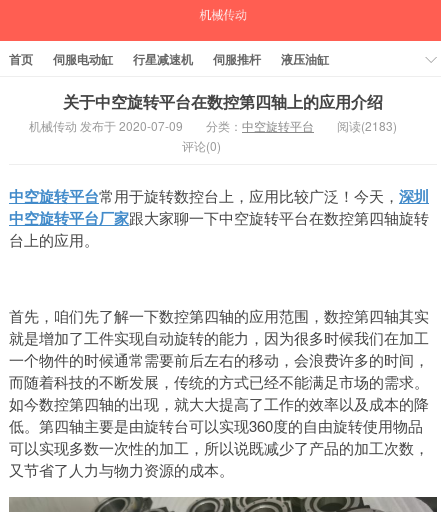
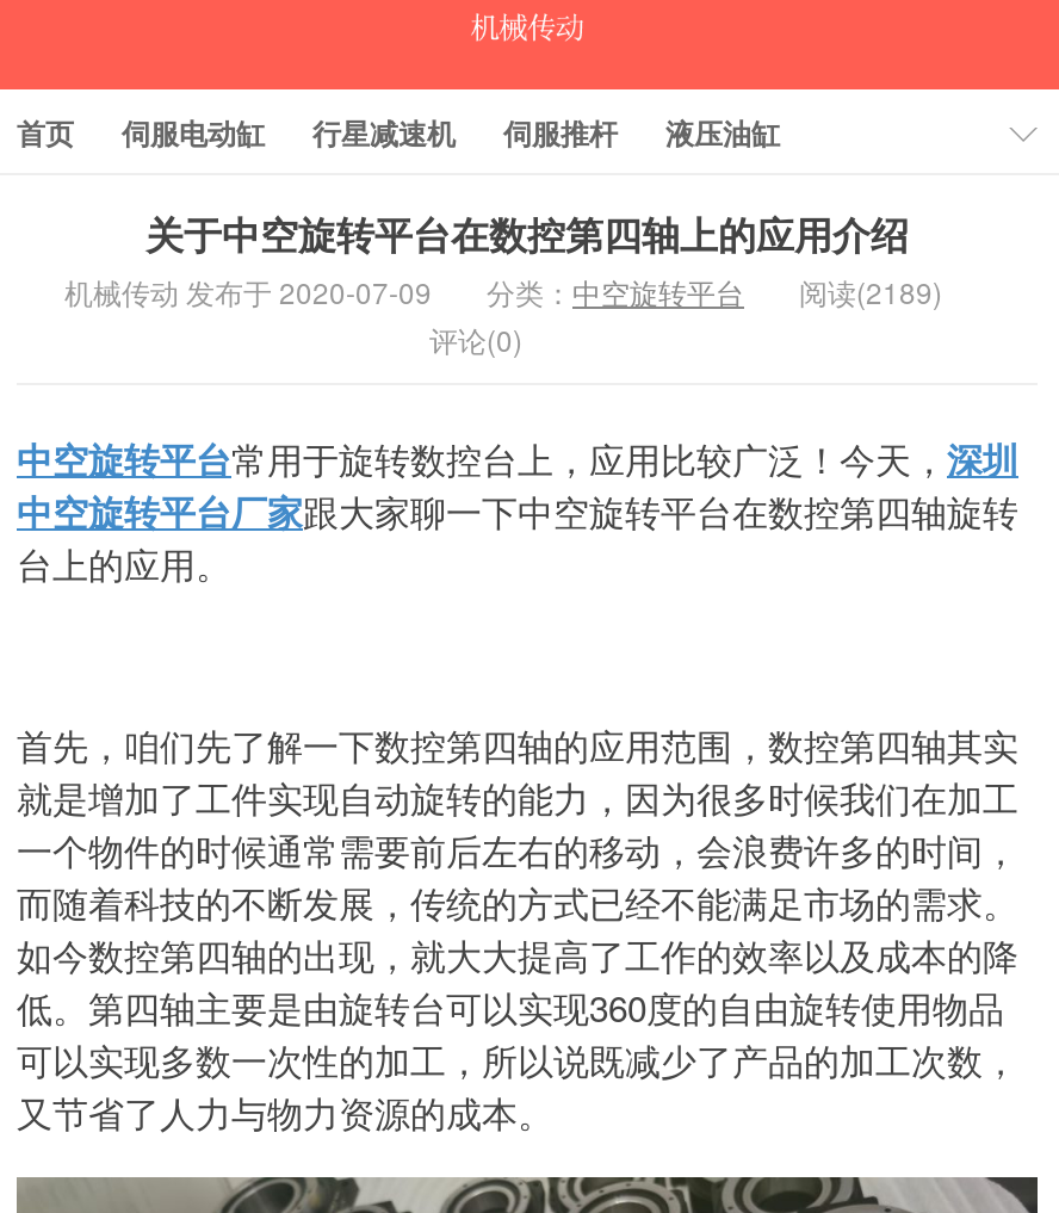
- 机械传动 发布于 2020-07-09 分类：中空旋转平台 阅读(2183)
+ 机械传动 发布于 2020-07-09 分类：中空旋转平台 阅读(2189)
